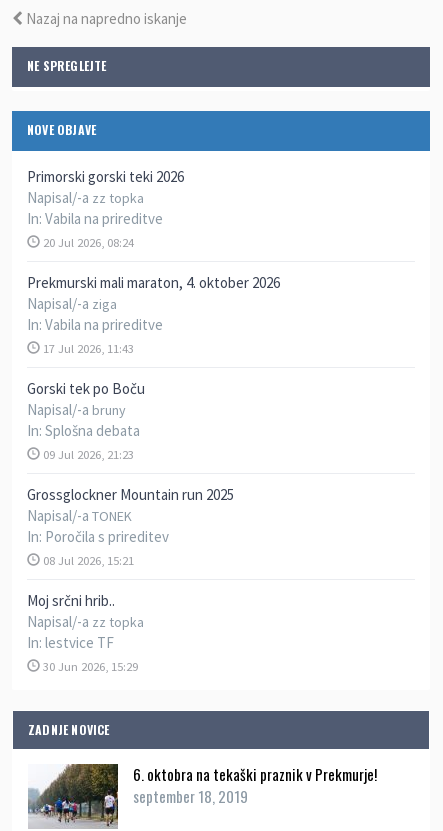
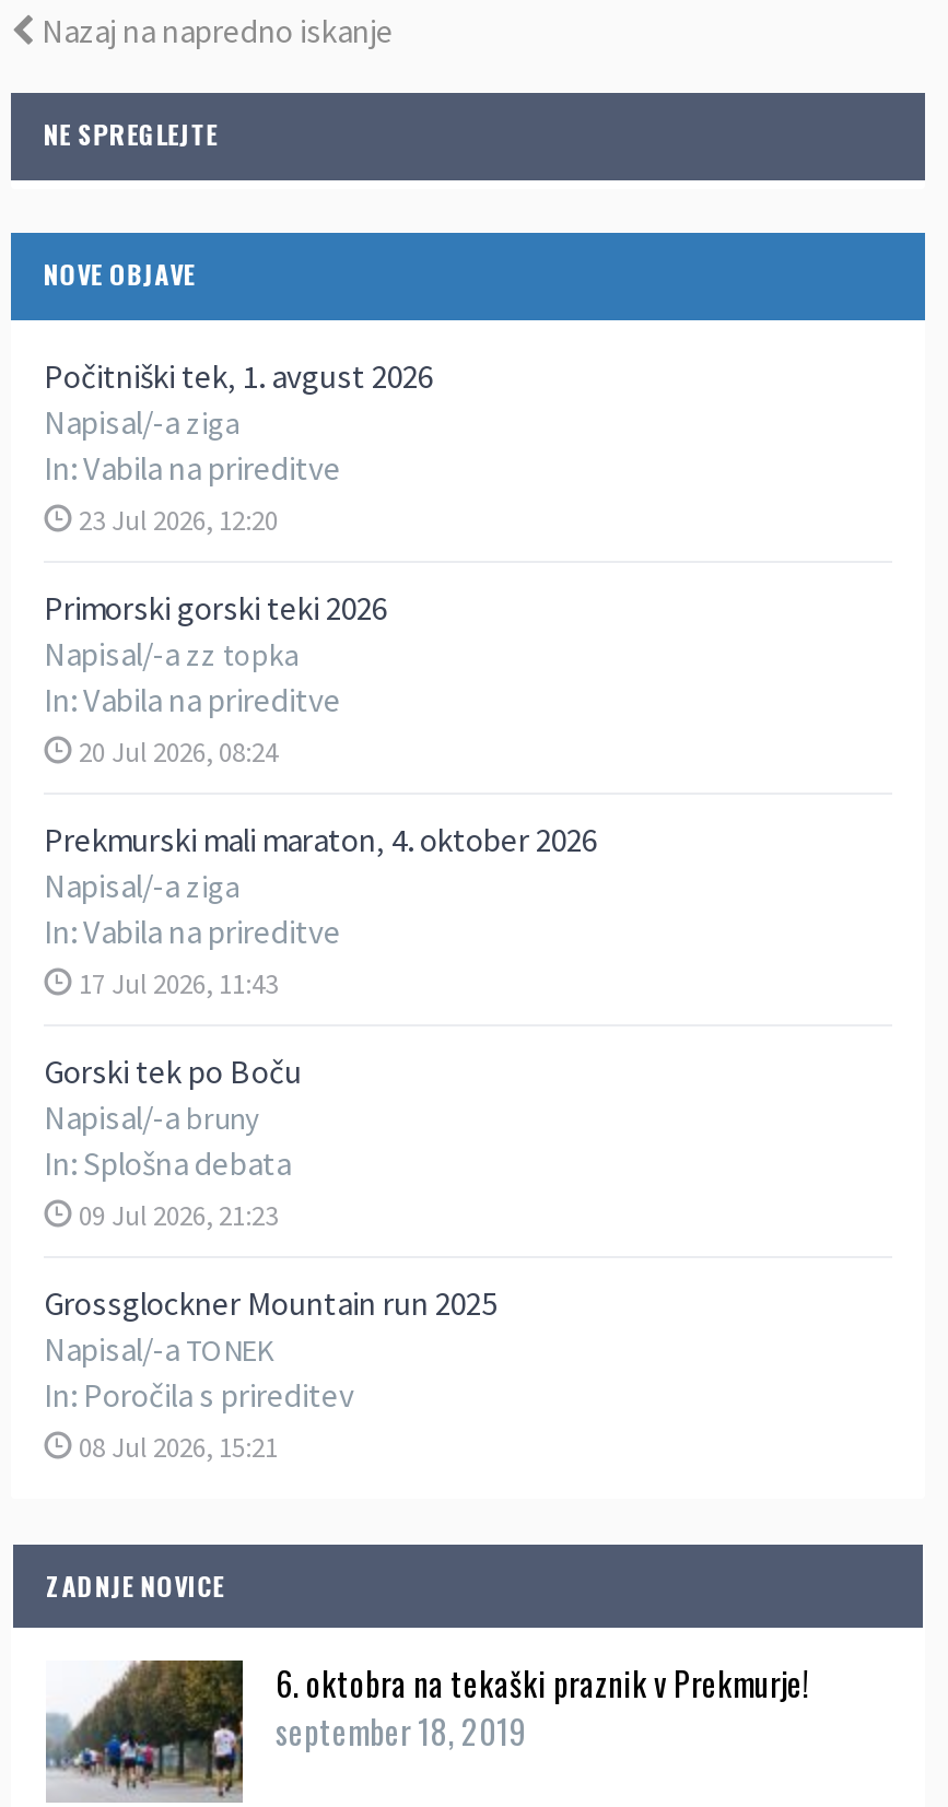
+ Počitniški tek, 1. avgust 2026
+ Napisal/-a ziga
+ In:Vabila na prireditve
+ 23 Jul 2026, 12:20

moved down: Primorski gorski teki 2026 | Napisal/-a zz topka | In:Vabila na prireditve | ... | In: Poročila s prireditev | 08 Jul 2026, 15:21

- Moj srčni hrib..
- Napisal/-a zz topka
- In: lestvice TF
- 30 Jun 2026, 15:29
